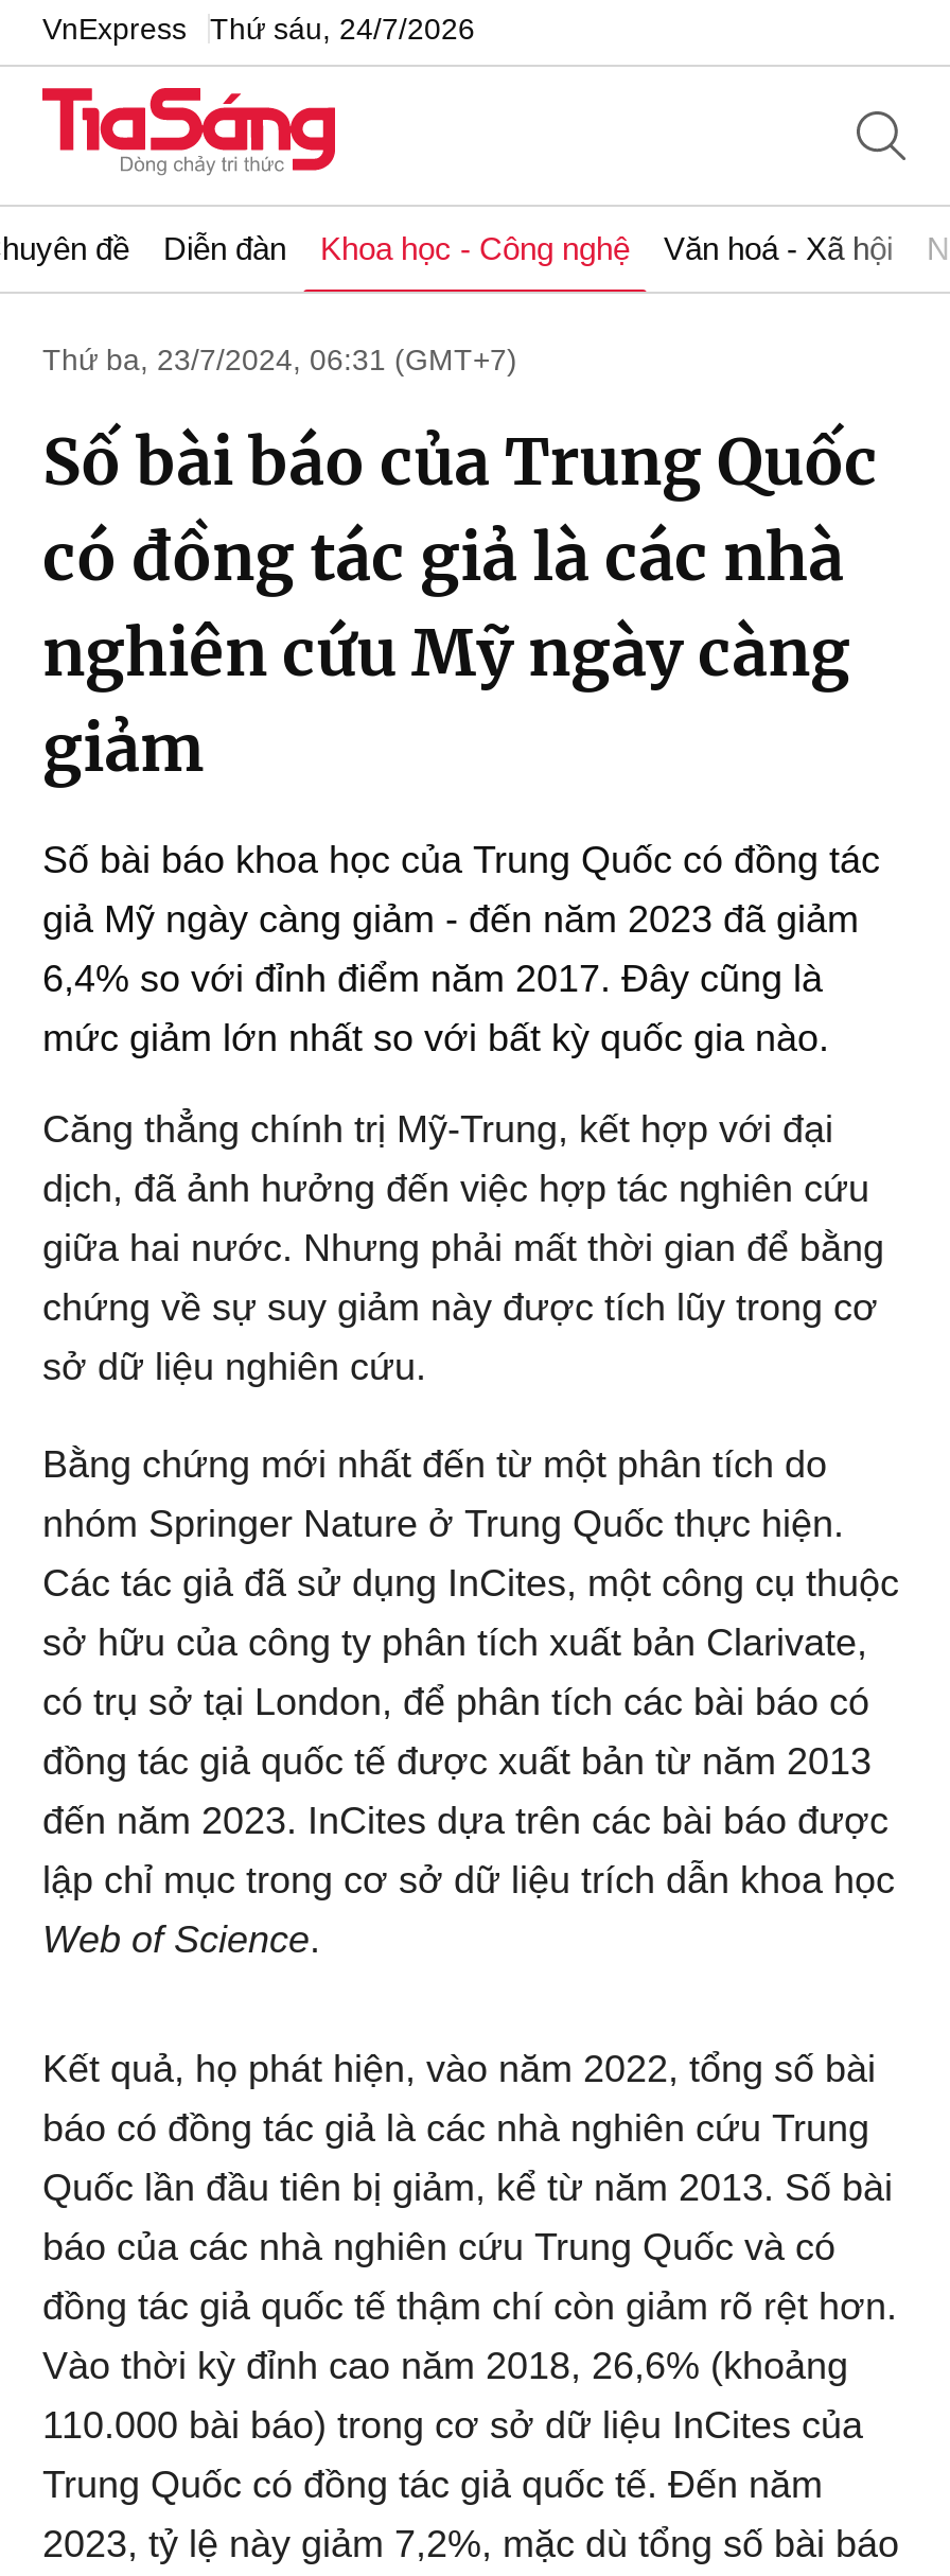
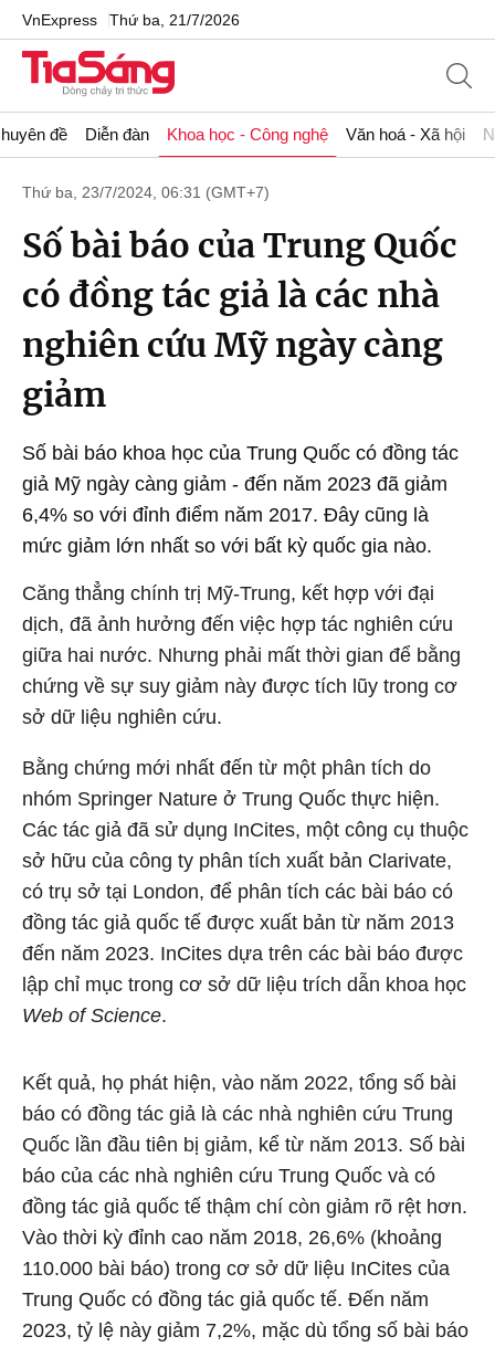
- VnExpress Thứ sáu, 24/7/2026
+ VnExpress Thứ ba, 21/7/2026
